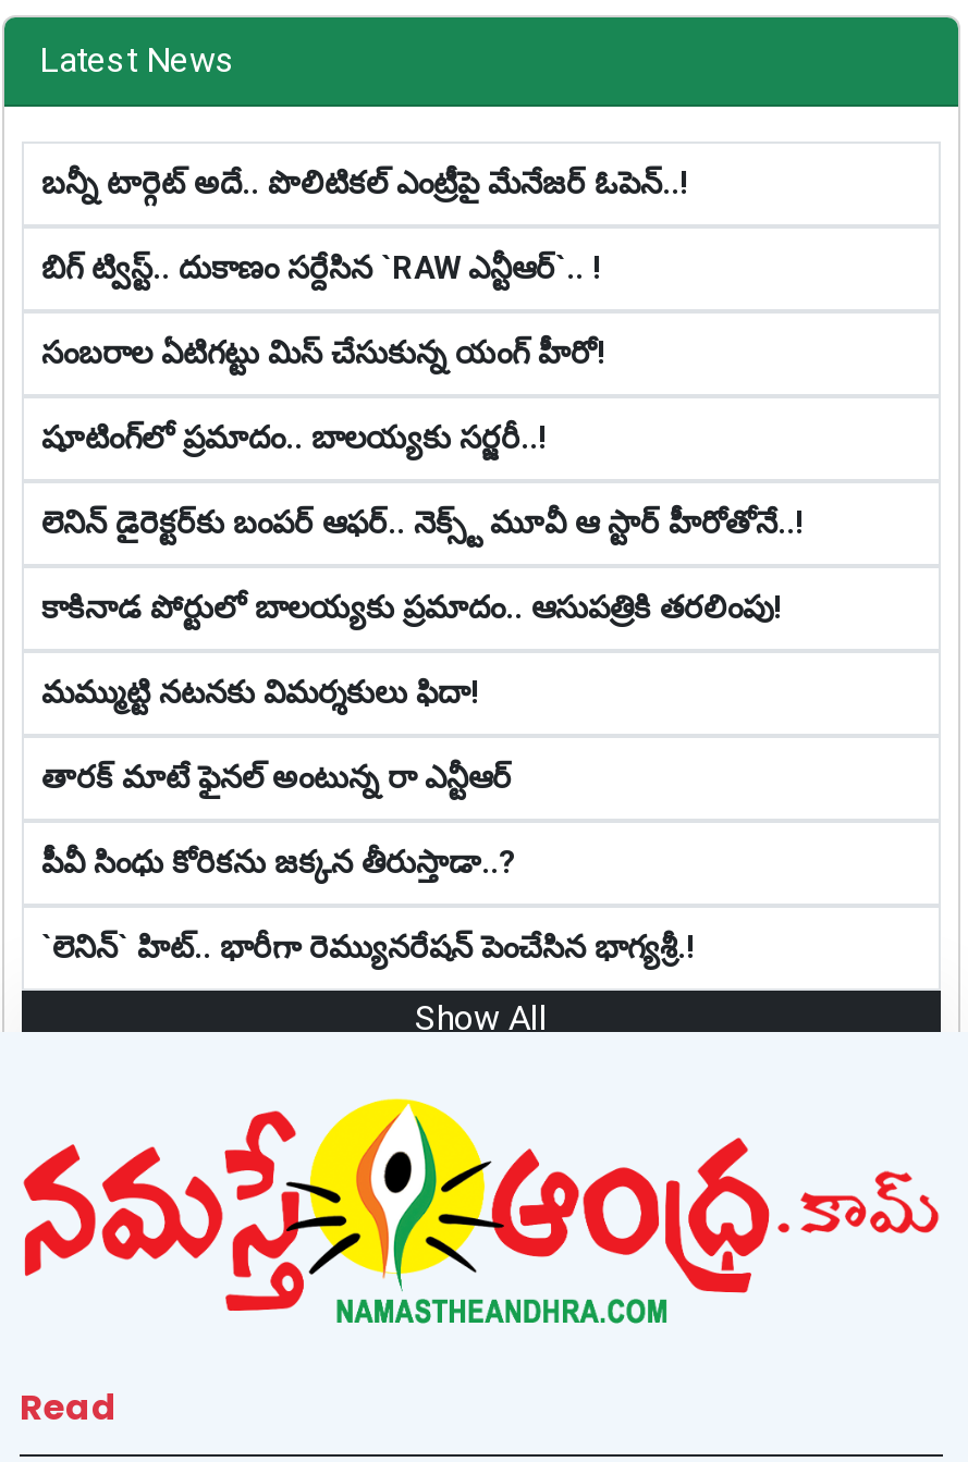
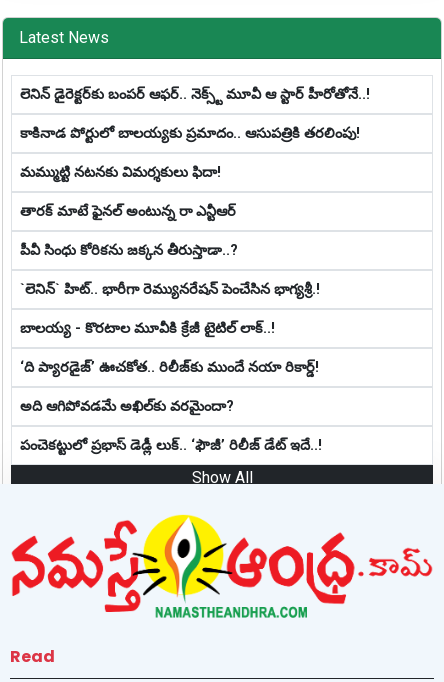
- బ‌న్నీ టార్గెట్ అదే.. పొలిటిక‌ల్ ఎంట్రీపై మేనేజ‌ర్ ఓపెన్‌..!
- బిగ్ ట్విస్ట్‌.. దుకాణం సర్దేసిన `RAW ఎన్టీఆర్‌`.. !
- సంబరాల ఏటిగట్టు మిస్ చేసుకున్న యంగ్ హీరో!
- షూటింగ్‌లో ప్ర‌మాదం.. బాల‌య్యకు స‌ర్జ‌రీ..!

moved up: లెనిన్‌ డైరెక్ట‌ర్‌కు బంప‌ర్ ఆఫ‌ర్‌.. నెక్స్ట్ మూవీ ఆ స్టార్ హీరోతోనే..! | కాకినాడ పోర్టులో బాల‌య్య‌కు ప్ర‌మాదం.. ఆసుపత్రికి తరలింపు! | మమ్ముట్టి నటనకు విమర్శకులు ఫిదా! | తారక్ మాటే ఫైనల్ అంటున్న రా ఎన్టీఆర్ | పీవీ సింధు కోరికను జ‌క్క‌న తీరుస్తాడా..? | `లెనిన్` హిట్.. భారీగా రెమ్యున‌రేష‌న్ పెంచేసిన భాగ్య‌శ్రీ‌.!

+ బాల‌య్య - కొర‌టాల మూవీకి క్రేజీ టైటిల్ లాక్‌..!
+ ‘ది ప్యారడైజ్’ ఊచకోత.. రిలీజ్‌కు ముందే న‌యా రికార్డ్!
+ అది ఆగిపోవడమే అఖిల్‌కు వరమైందా?
+ పంచెకట్టులో ప్రభాస్ డెడ్లీ లుక్‌.. ‘ఫౌజీ’ రిలీజ్ డేట్ ఇదే..!
